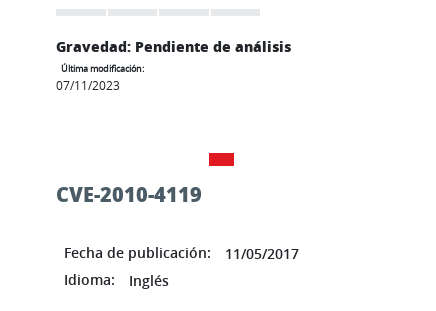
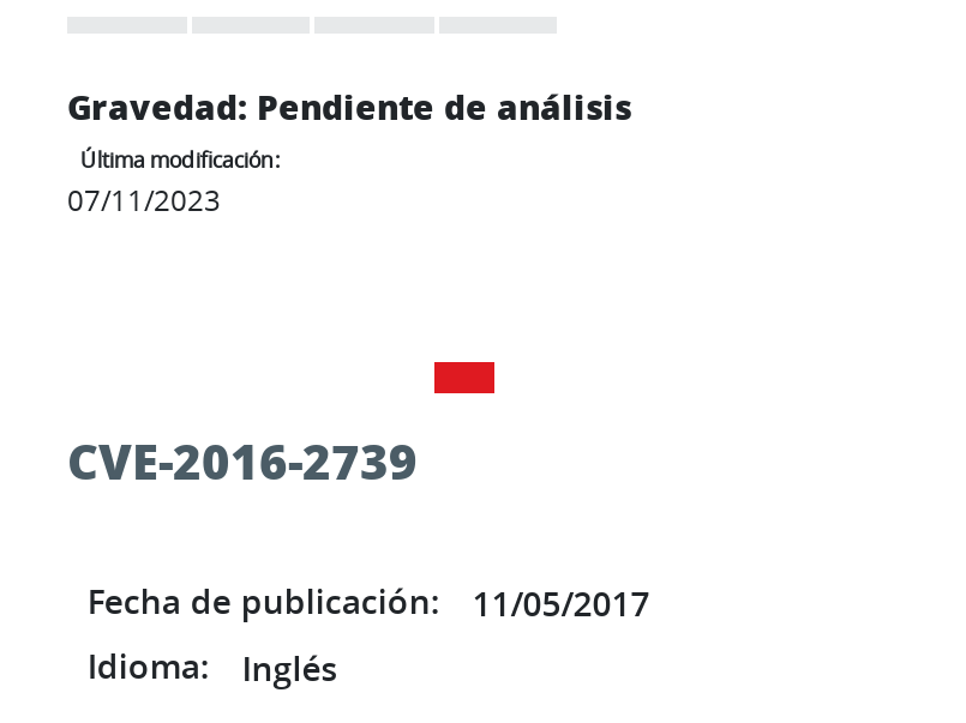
- CVE-2010-4119
+ CVE-2016-2739
